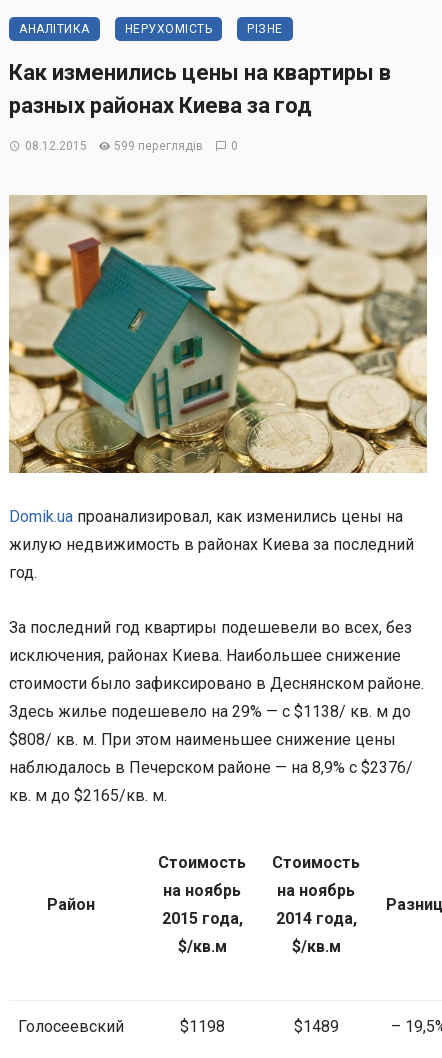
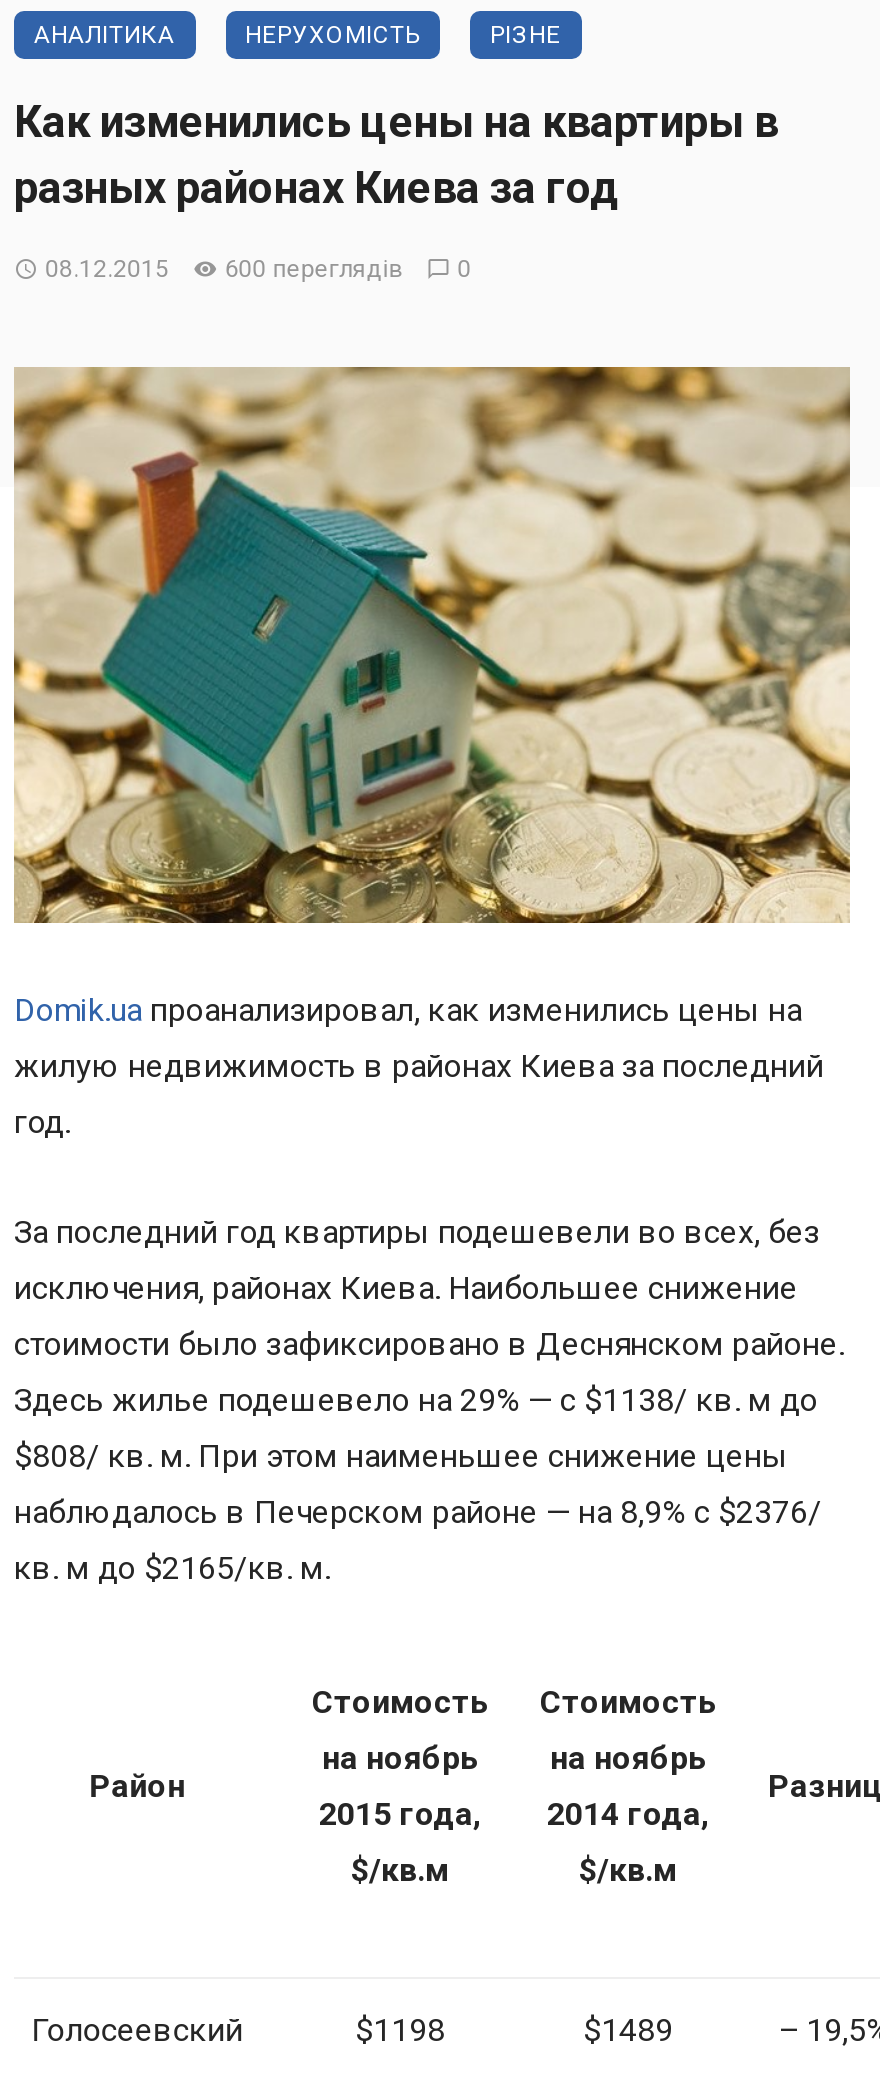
- 08.12.2015 599 переглядів 0
+ 08.12.2015 600 переглядів 0
